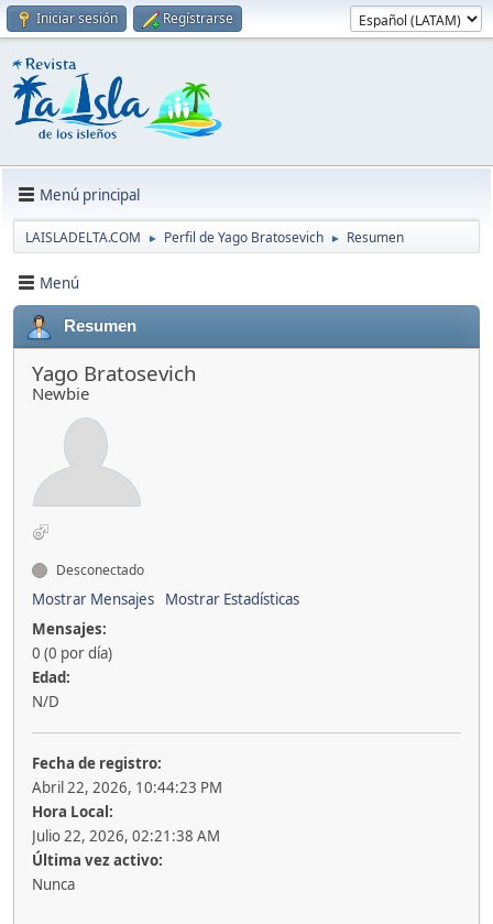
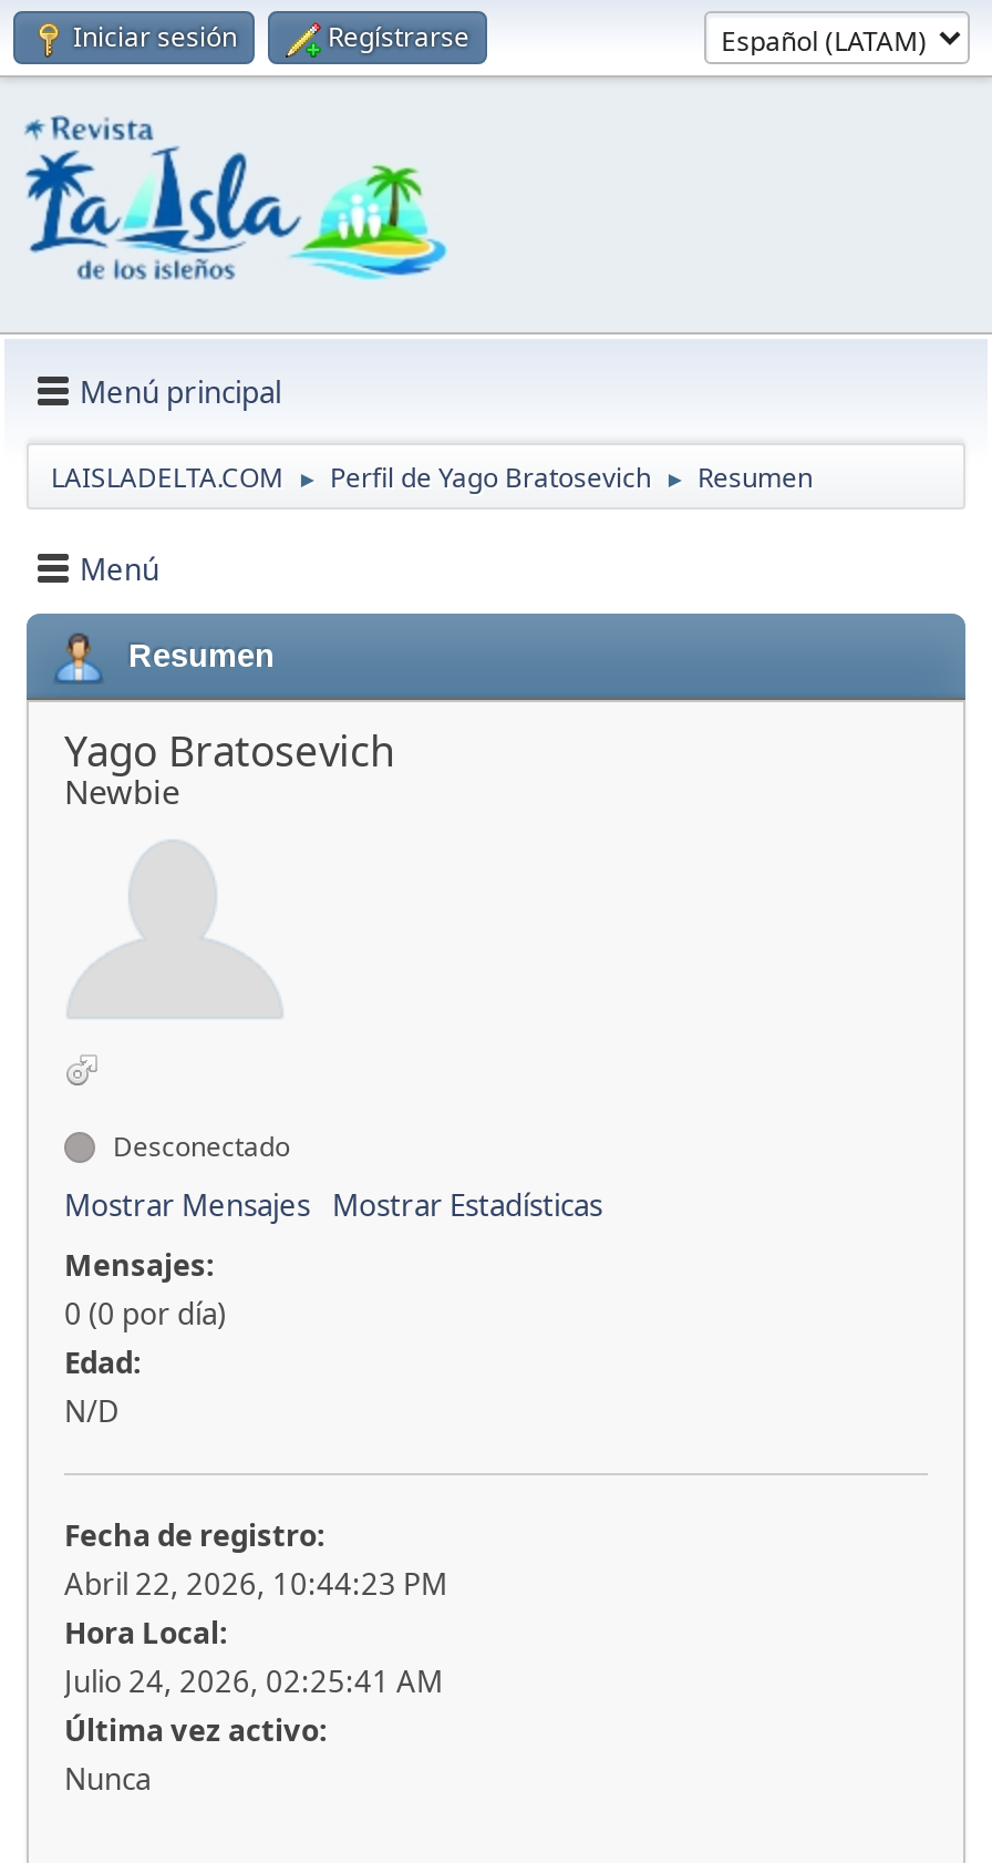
- Julio 22, 2026, 02:21:38 AM
+ Julio 24, 2026, 02:25:41 AM
